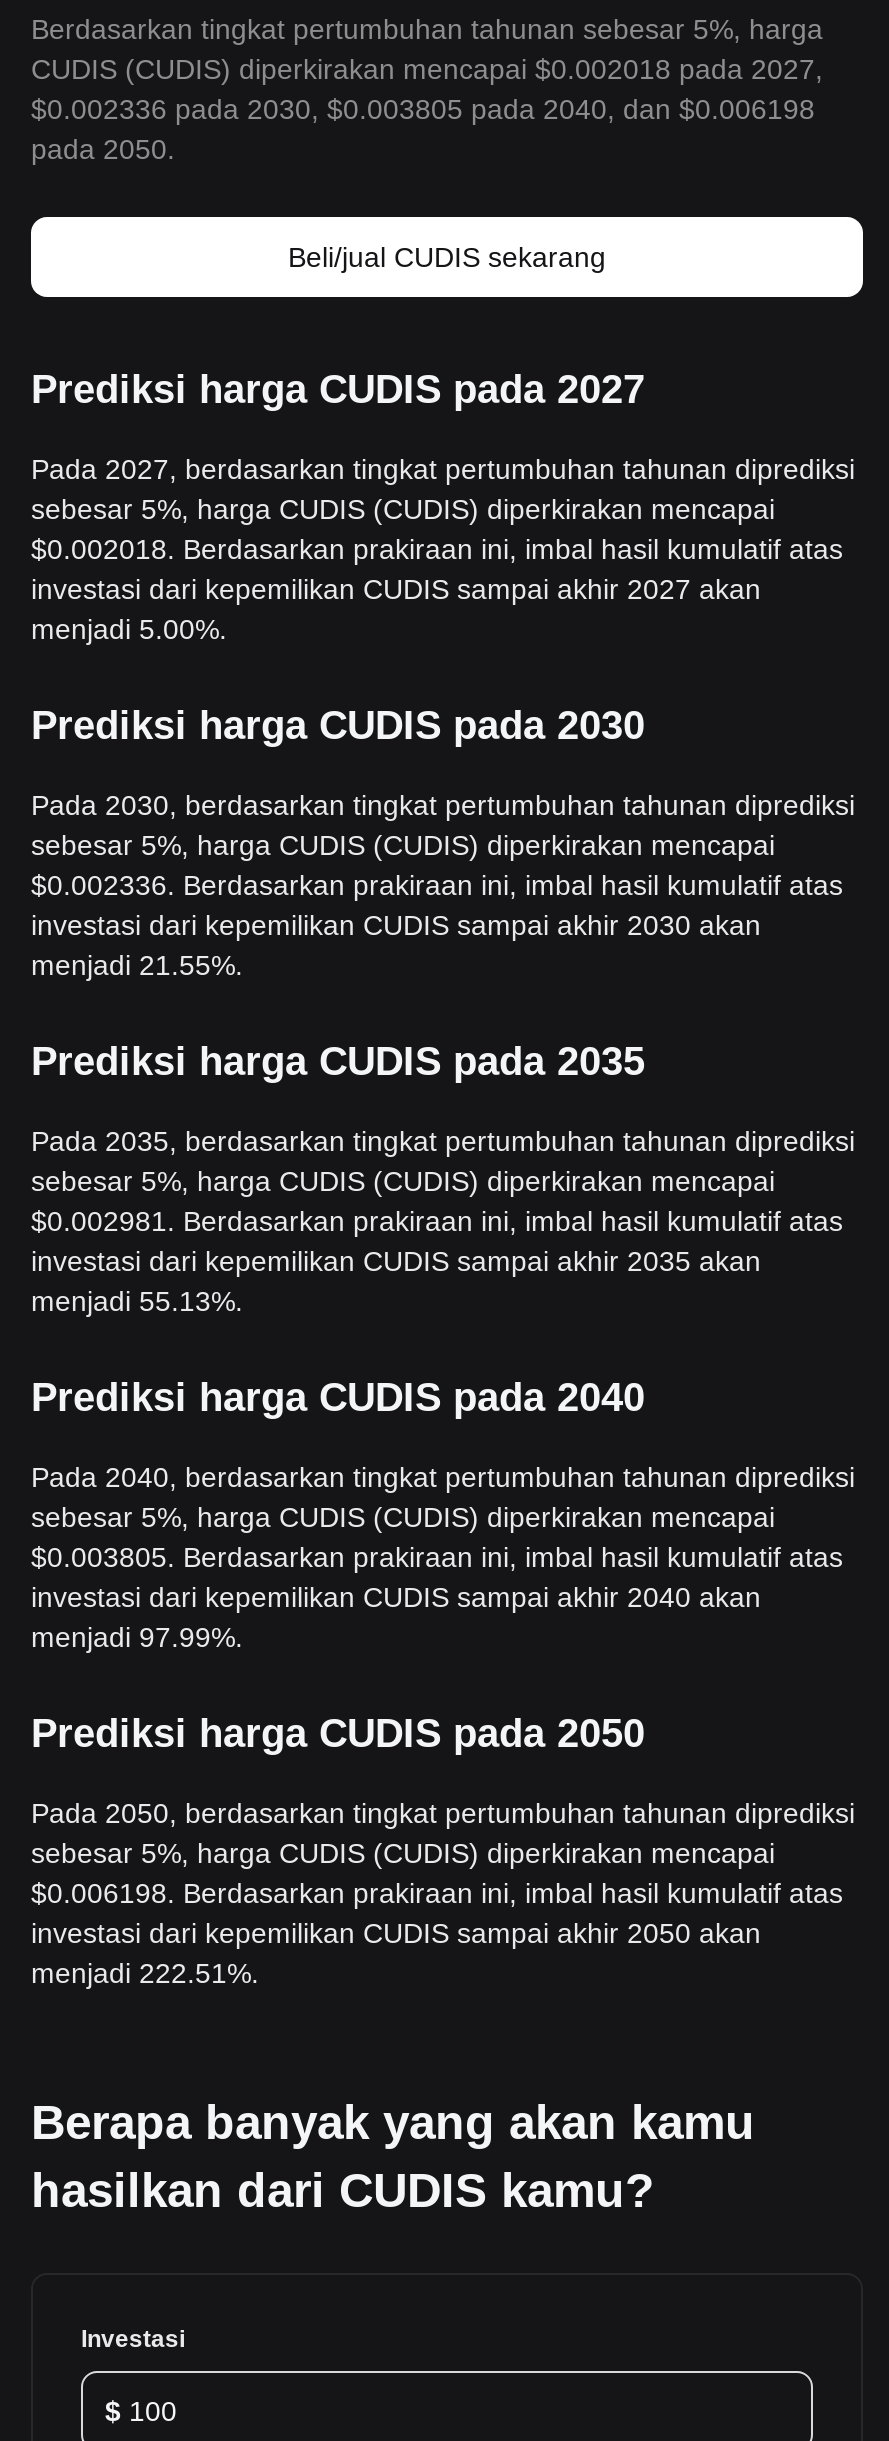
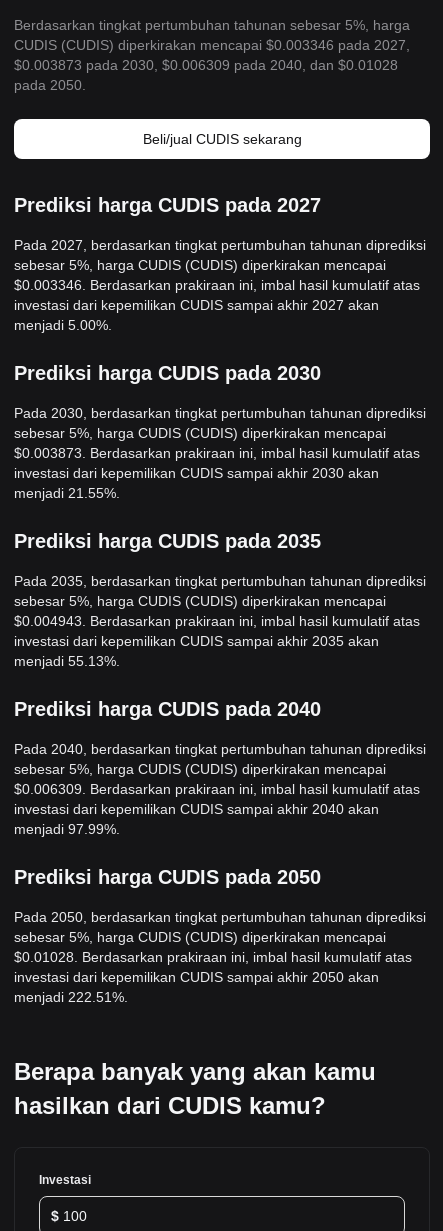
- CUDIS (CUDIS) diperkirakan mencapai $0.002018 pada 2027,
+ CUDIS (CUDIS) diperkirakan mencapai $0.003346 pada 2027,

- $0.002336 pada 2030, $0.003805 pada 2040, dan $0.006198
+ $0.003873 pada 2030, $0.006309 pada 2040, dan $0.01028

- $0.002018. Berdasarkan prakiraan ini, imbal hasil kumulatif atas
+ $0.003346. Berdasarkan prakiraan ini, imbal hasil kumulatif atas

- $0.002336. Berdasarkan prakiraan ini, imbal hasil kumulatif atas
+ $0.003873. Berdasarkan prakiraan ini, imbal hasil kumulatif atas

- $0.002981. Berdasarkan prakiraan ini, imbal hasil kumulatif atas
+ $0.004943. Berdasarkan prakiraan ini, imbal hasil kumulatif atas

- $0.003805. Berdasarkan prakiraan ini, imbal hasil kumulatif atas
+ $0.006309. Berdasarkan prakiraan ini, imbal hasil kumulatif atas

- $0.006198. Berdasarkan prakiraan ini, imbal hasil kumulatif atas
+ $0.01028. Berdasarkan prakiraan ini, imbal hasil kumulatif atas
